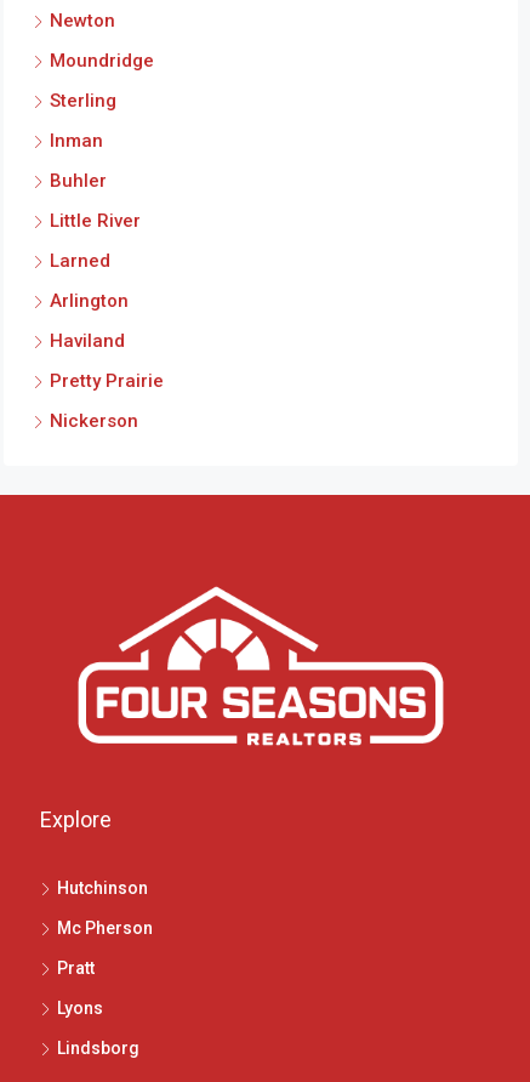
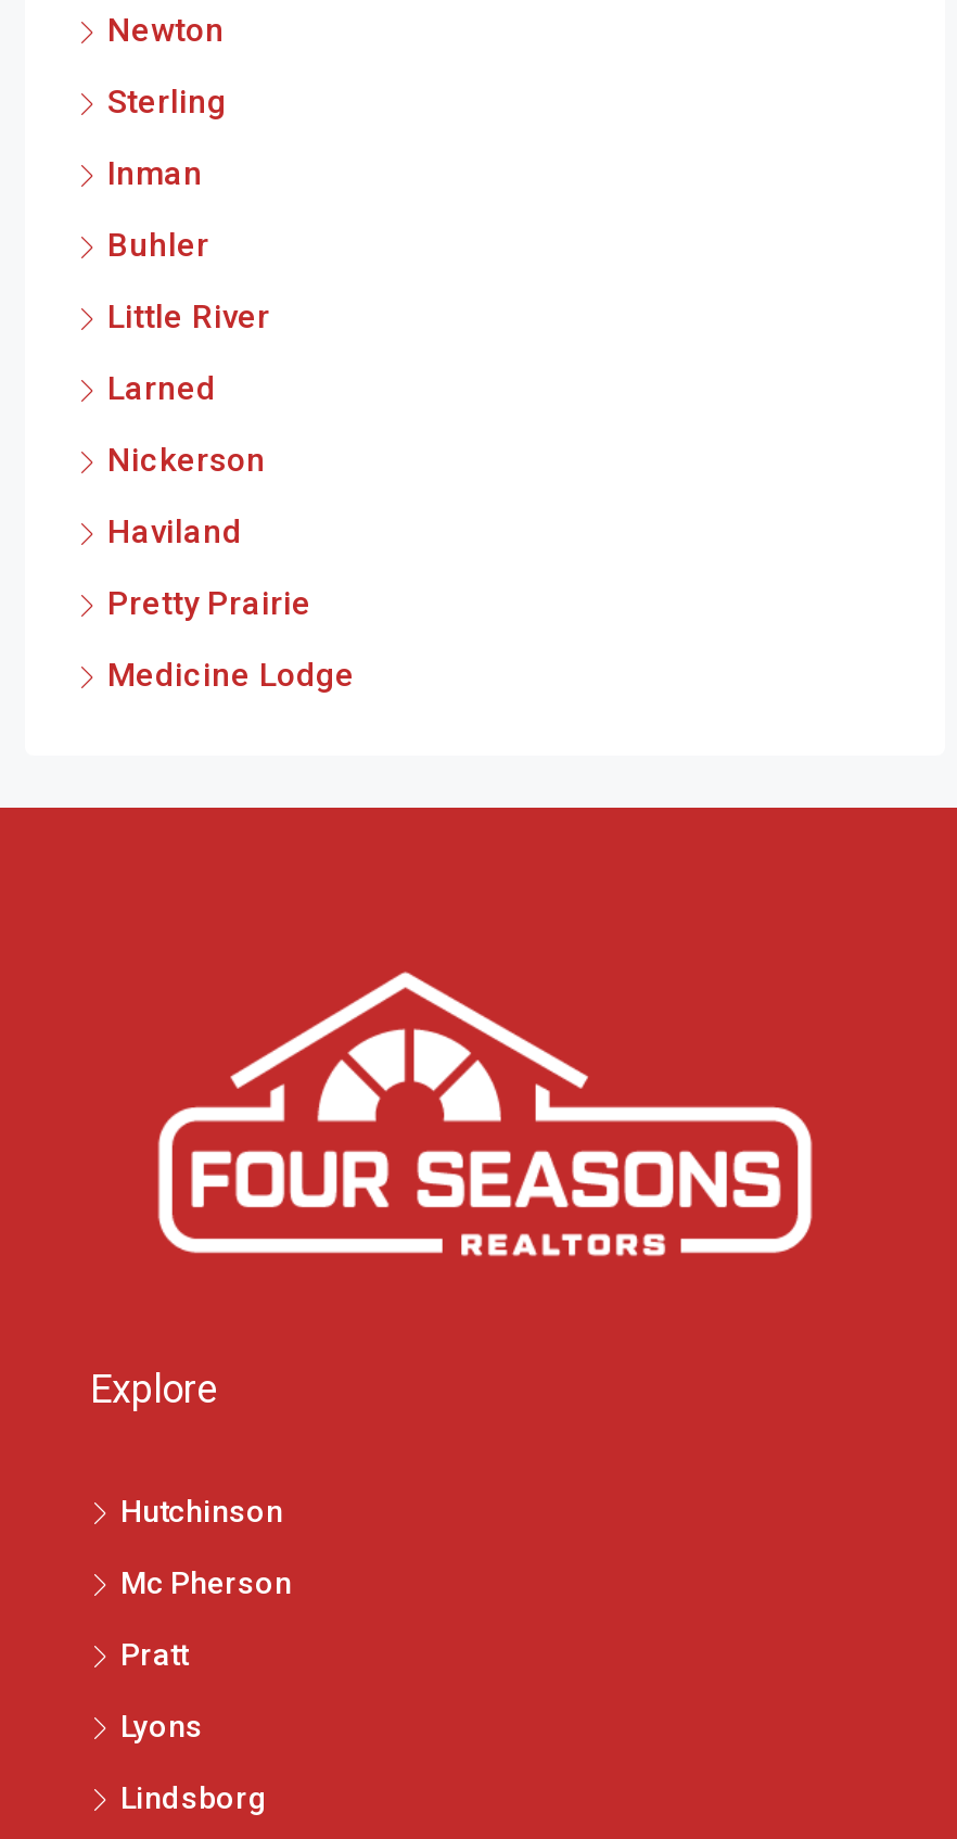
- Moundridge

- Arlington

+ Medicine Lodge

moved up: Nickerson
